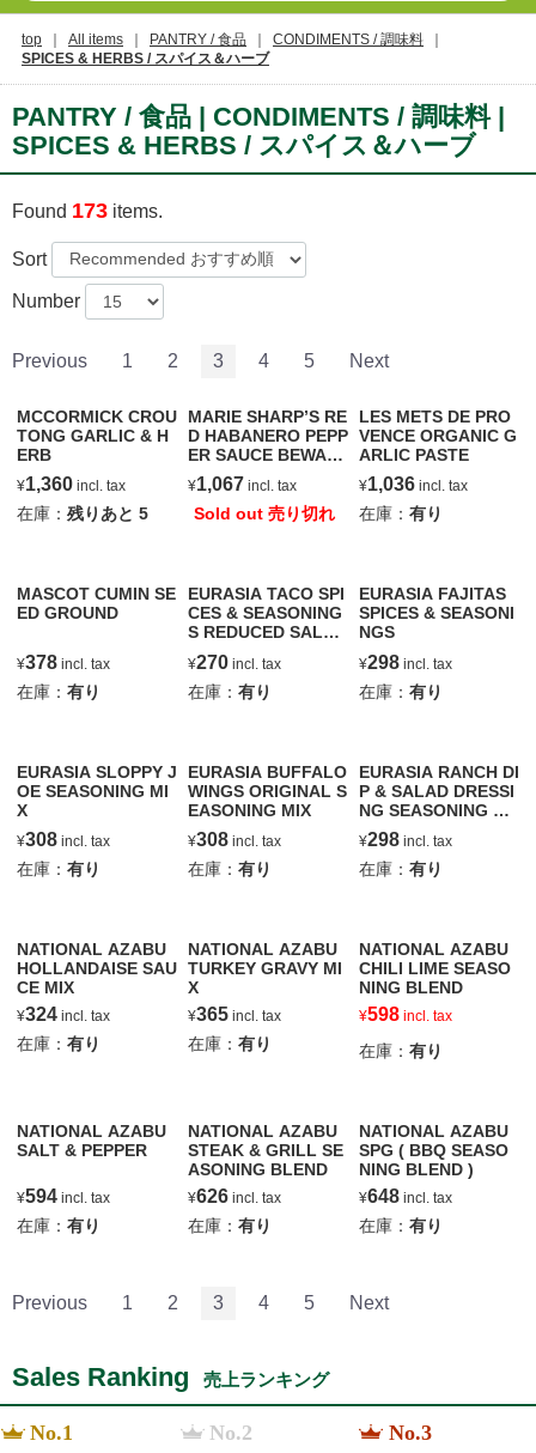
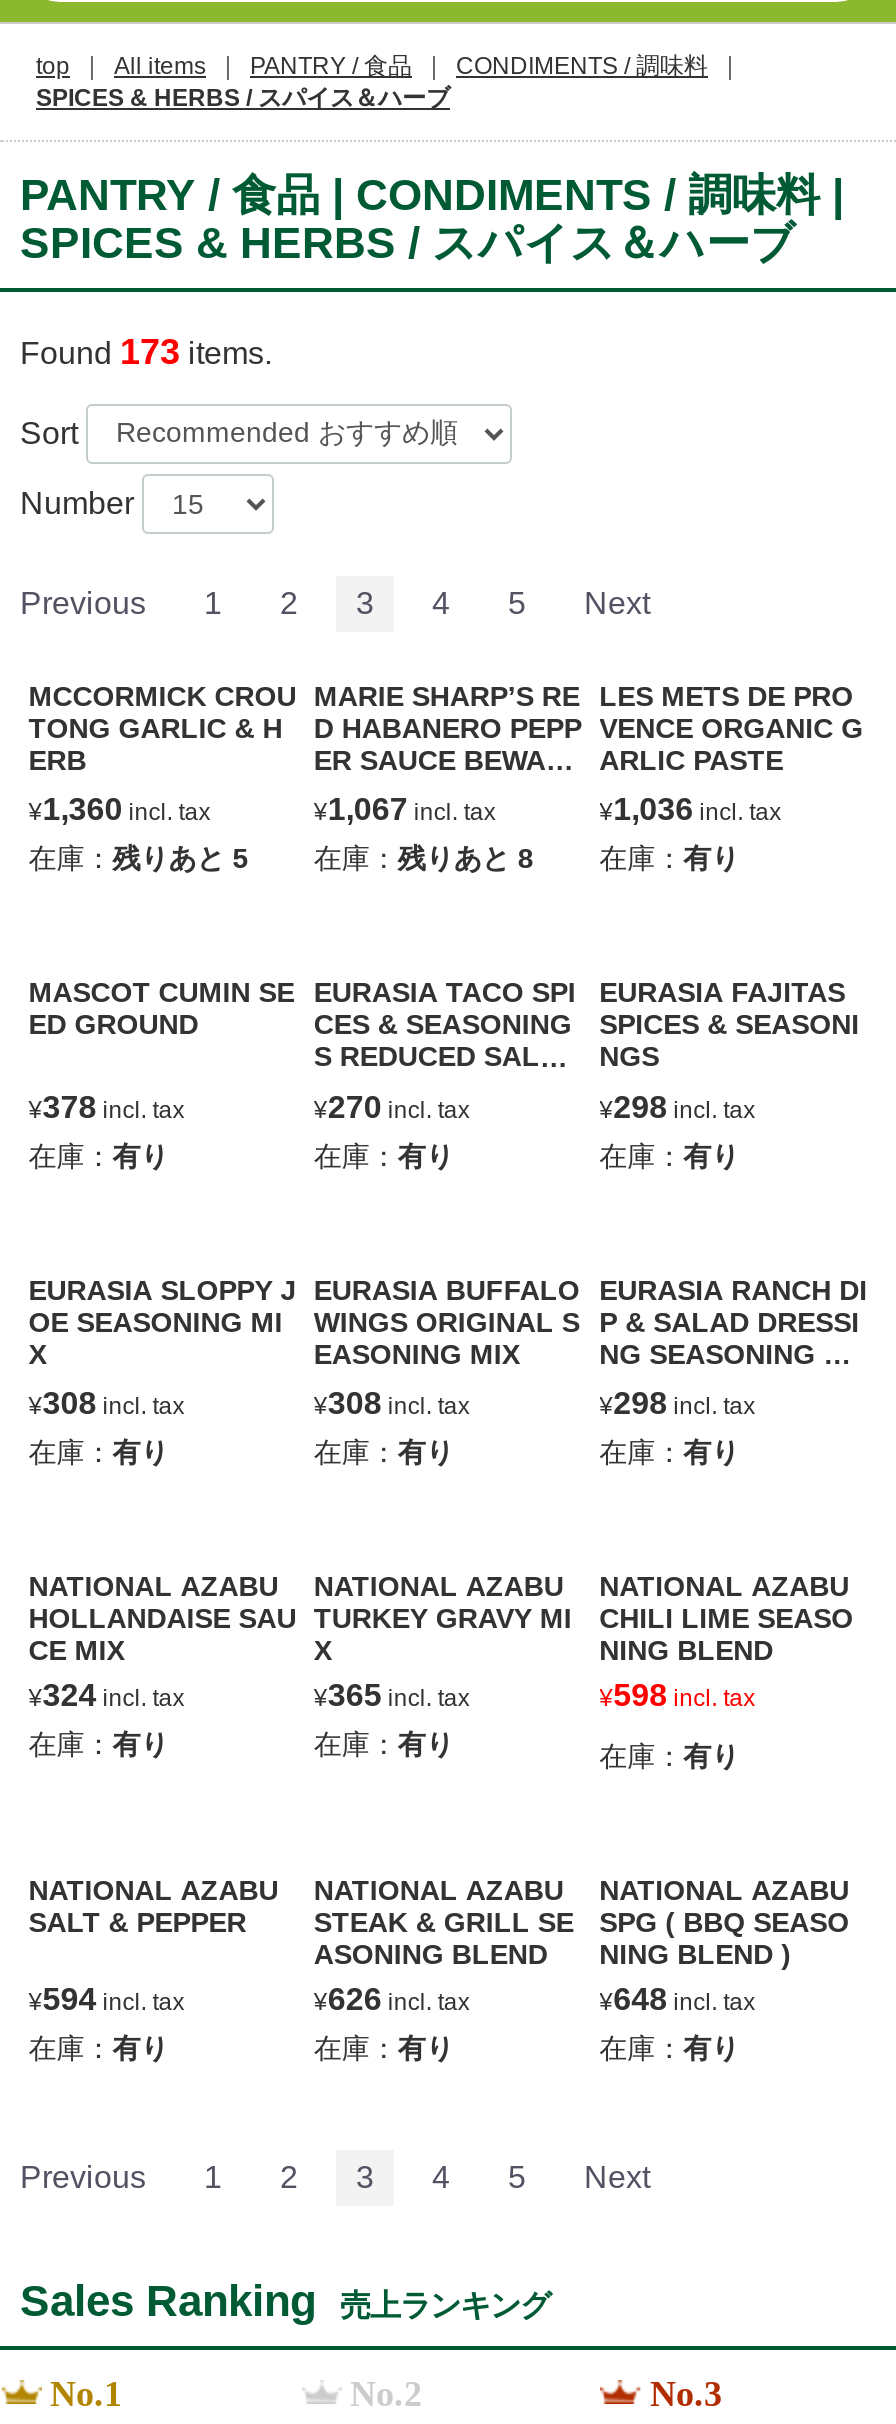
- Sold out 売り切れ
+ 在庫：残りあと8
